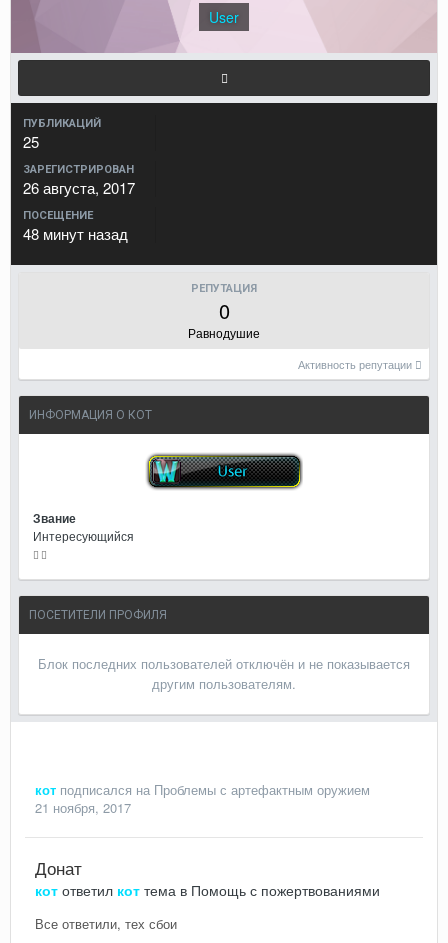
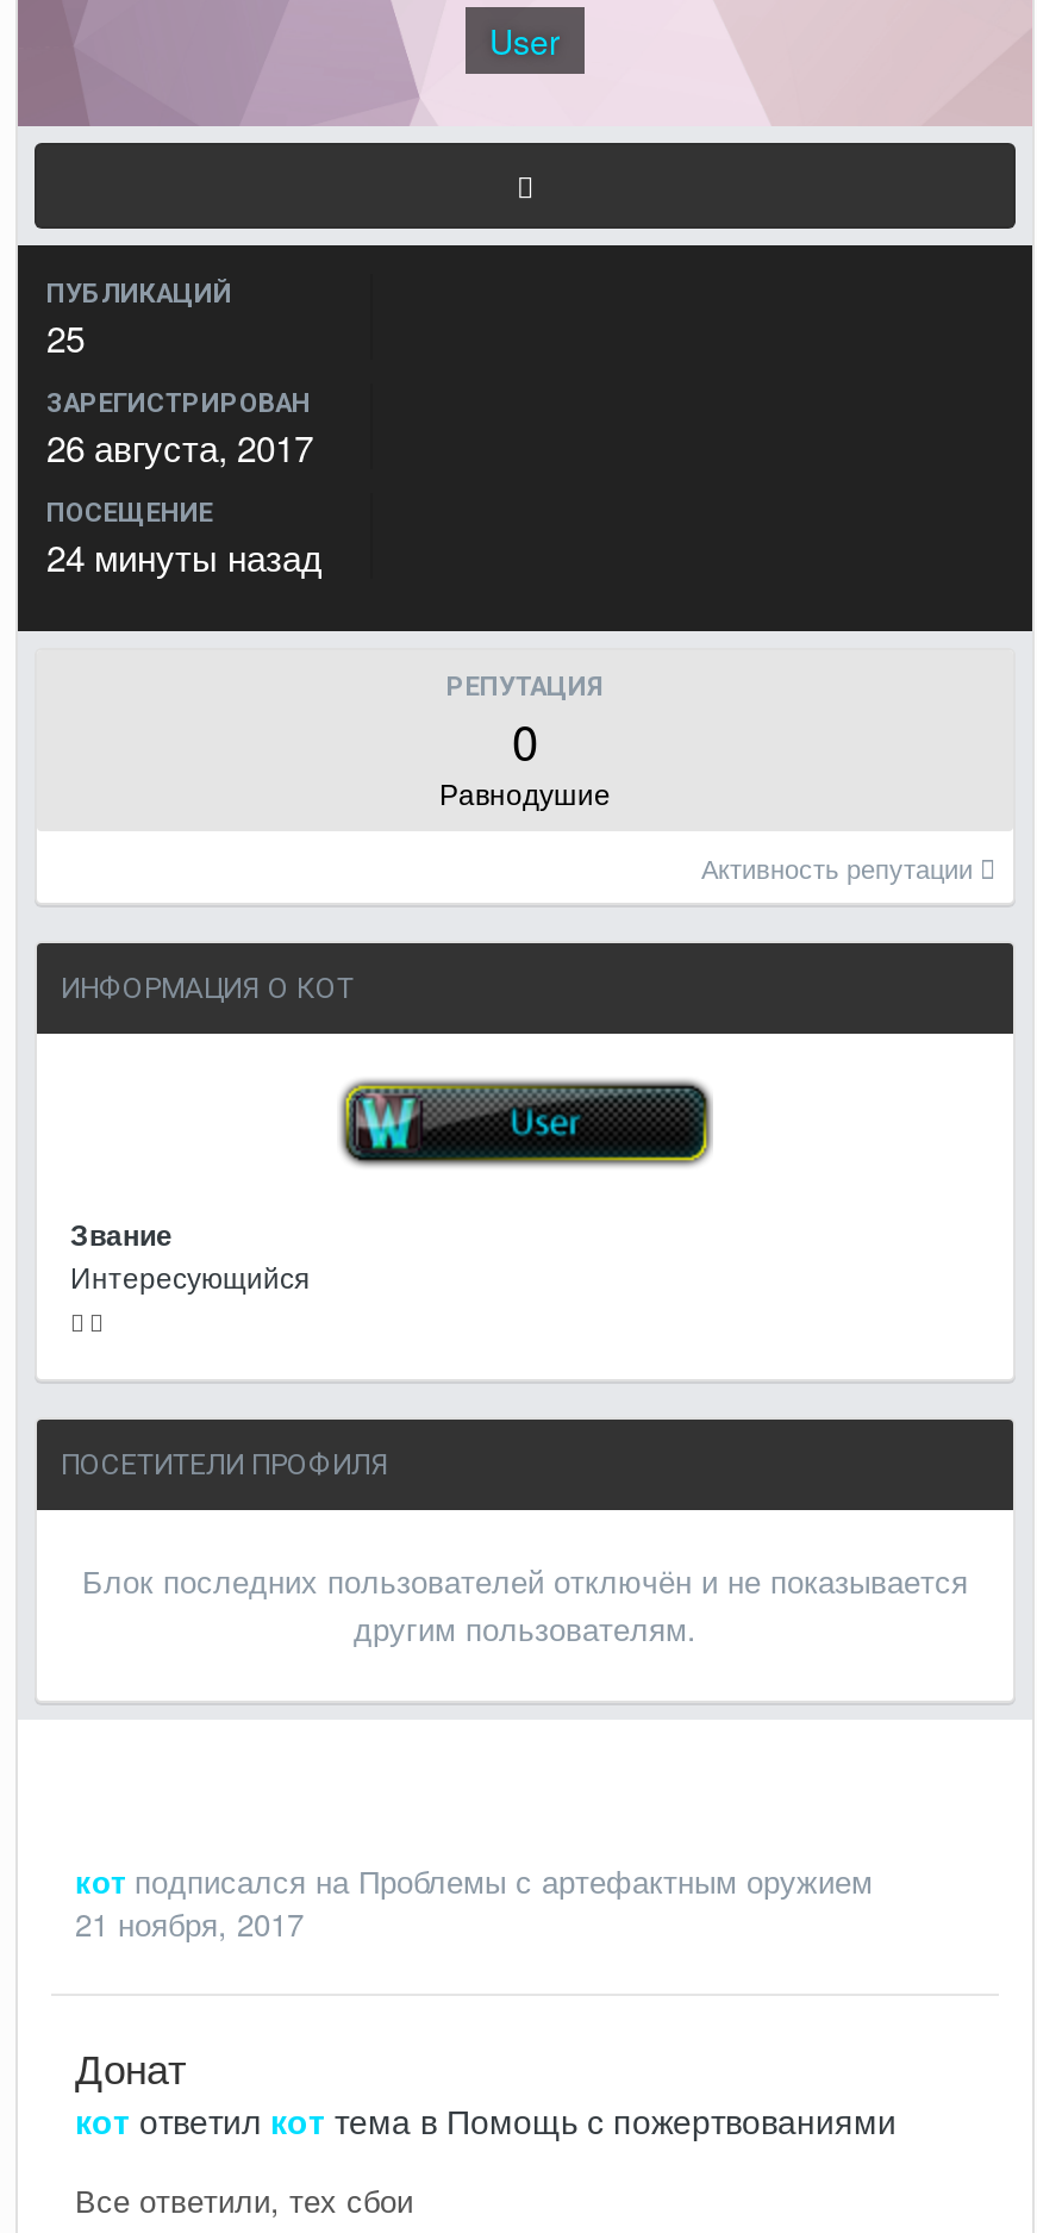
- 48 минут назад
+ 24 минуты назад
